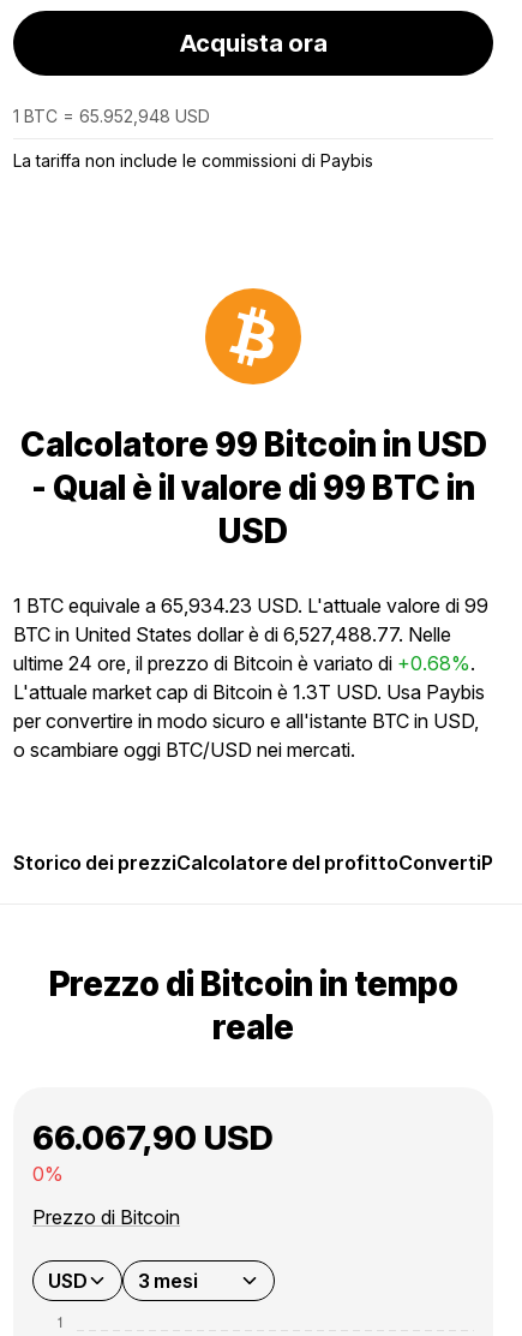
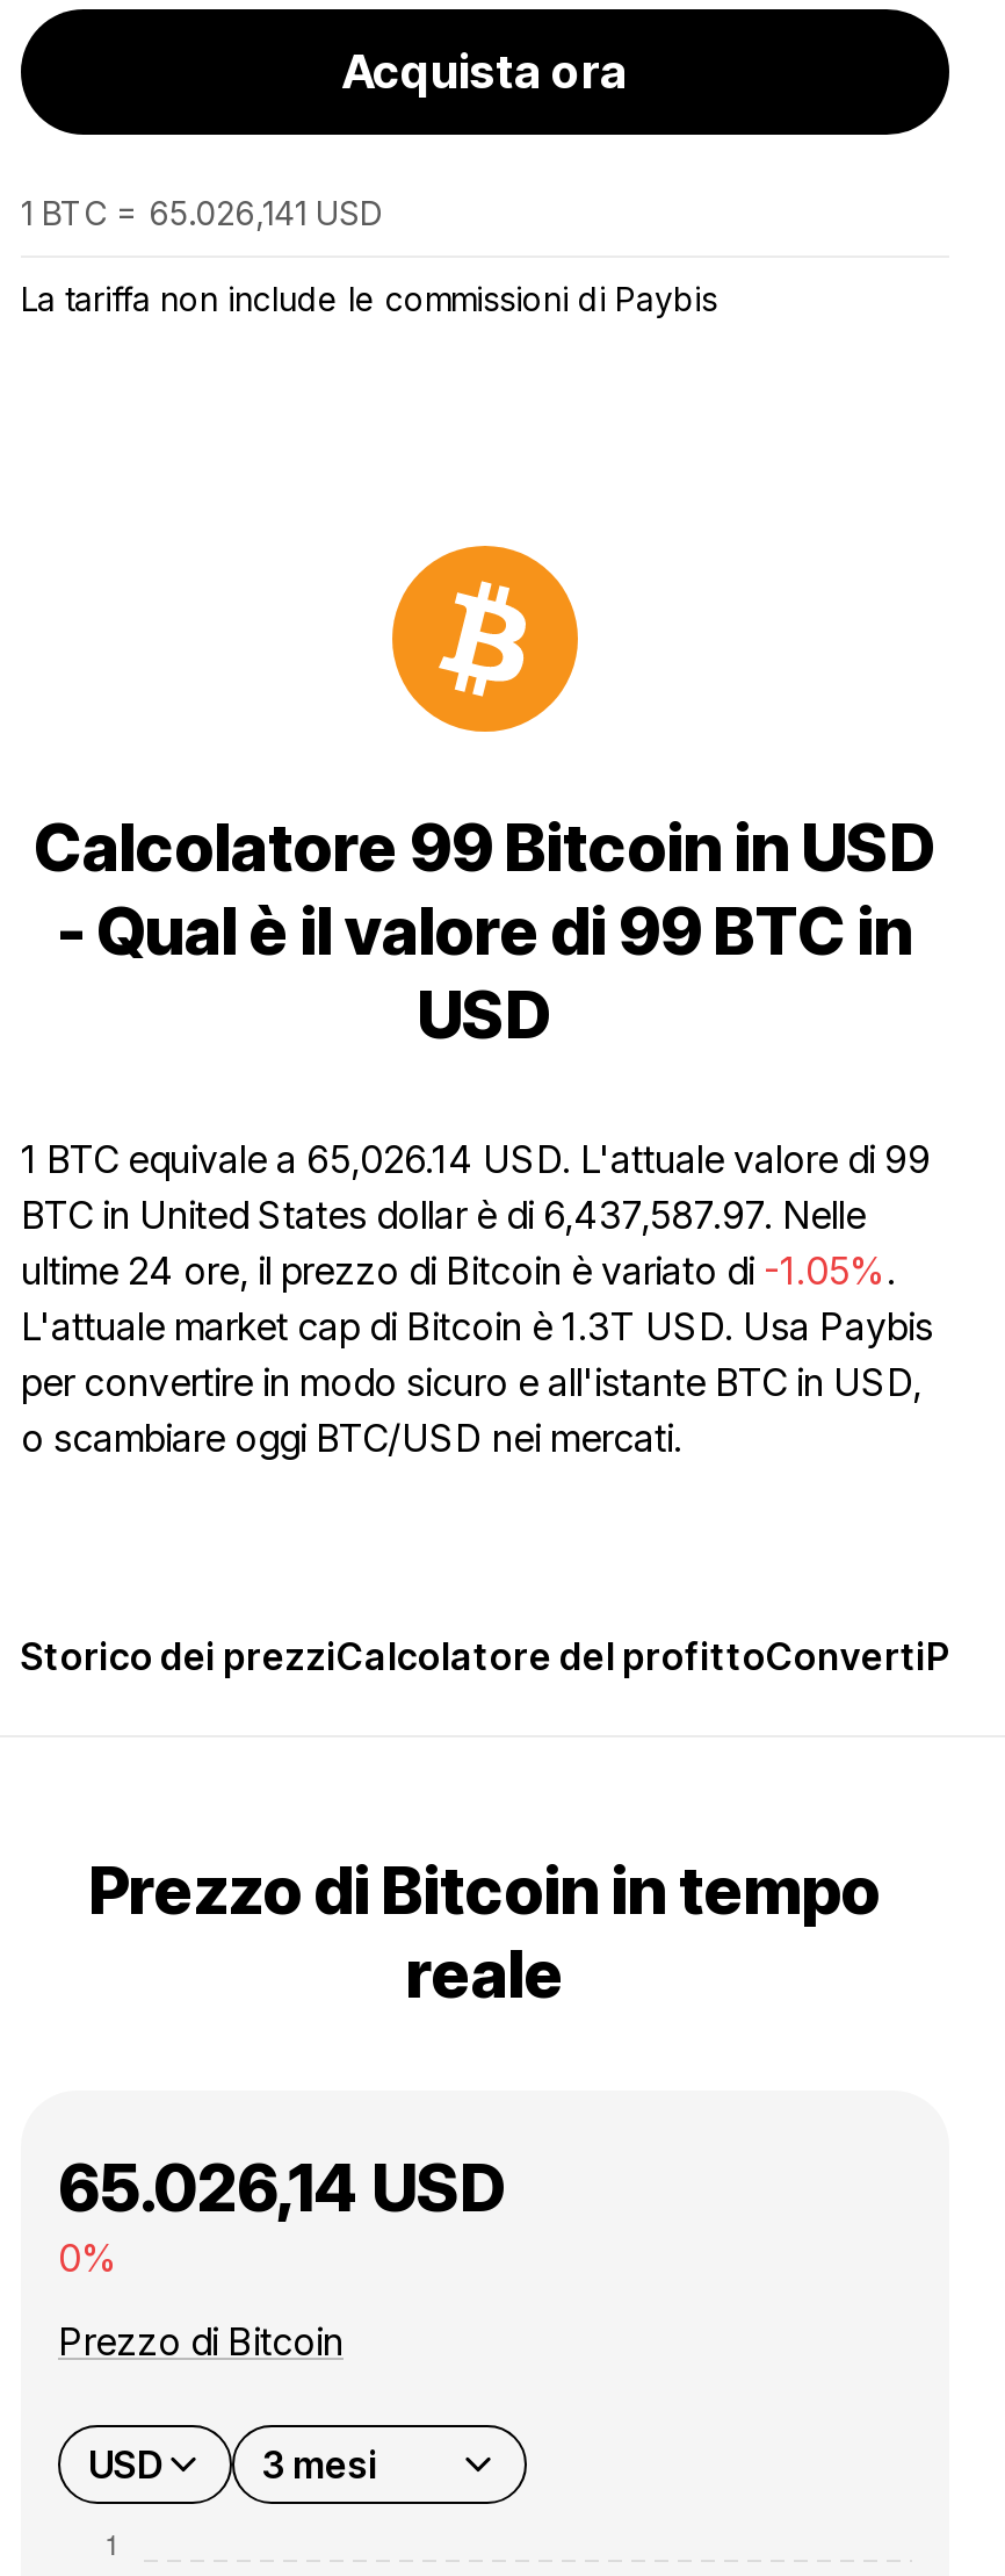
- 1 BTC = 65.952,948 USD
+ 1 BTC = 65.026,141 USD

- 1 BTC equivale a 65,934.23 USD. L'attuale valore di 99
+ 1 BTC equivale a 65,026.14 USD. L'attuale valore di 99

- BTC in United States dollar è di 6,527,488.77. Nelle
+ BTC in United States dollar è di 6,437,587.97. Nelle

- ultime 24 ore, il prezzo di Bitcoin è variato di +0.68%.
+ ultime 24 ore, il prezzo di Bitcoin è variato di -1.05%.

- 66.067,90 USD
+ 65.026,14 USD
